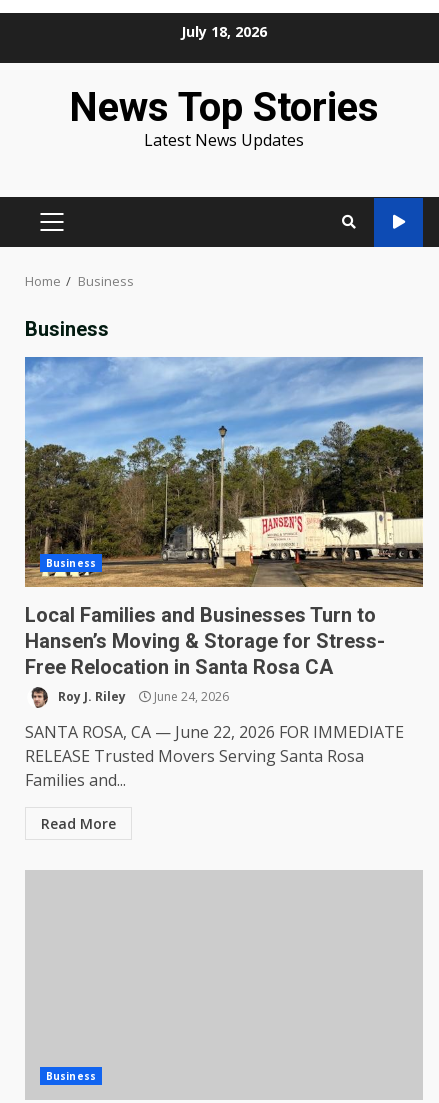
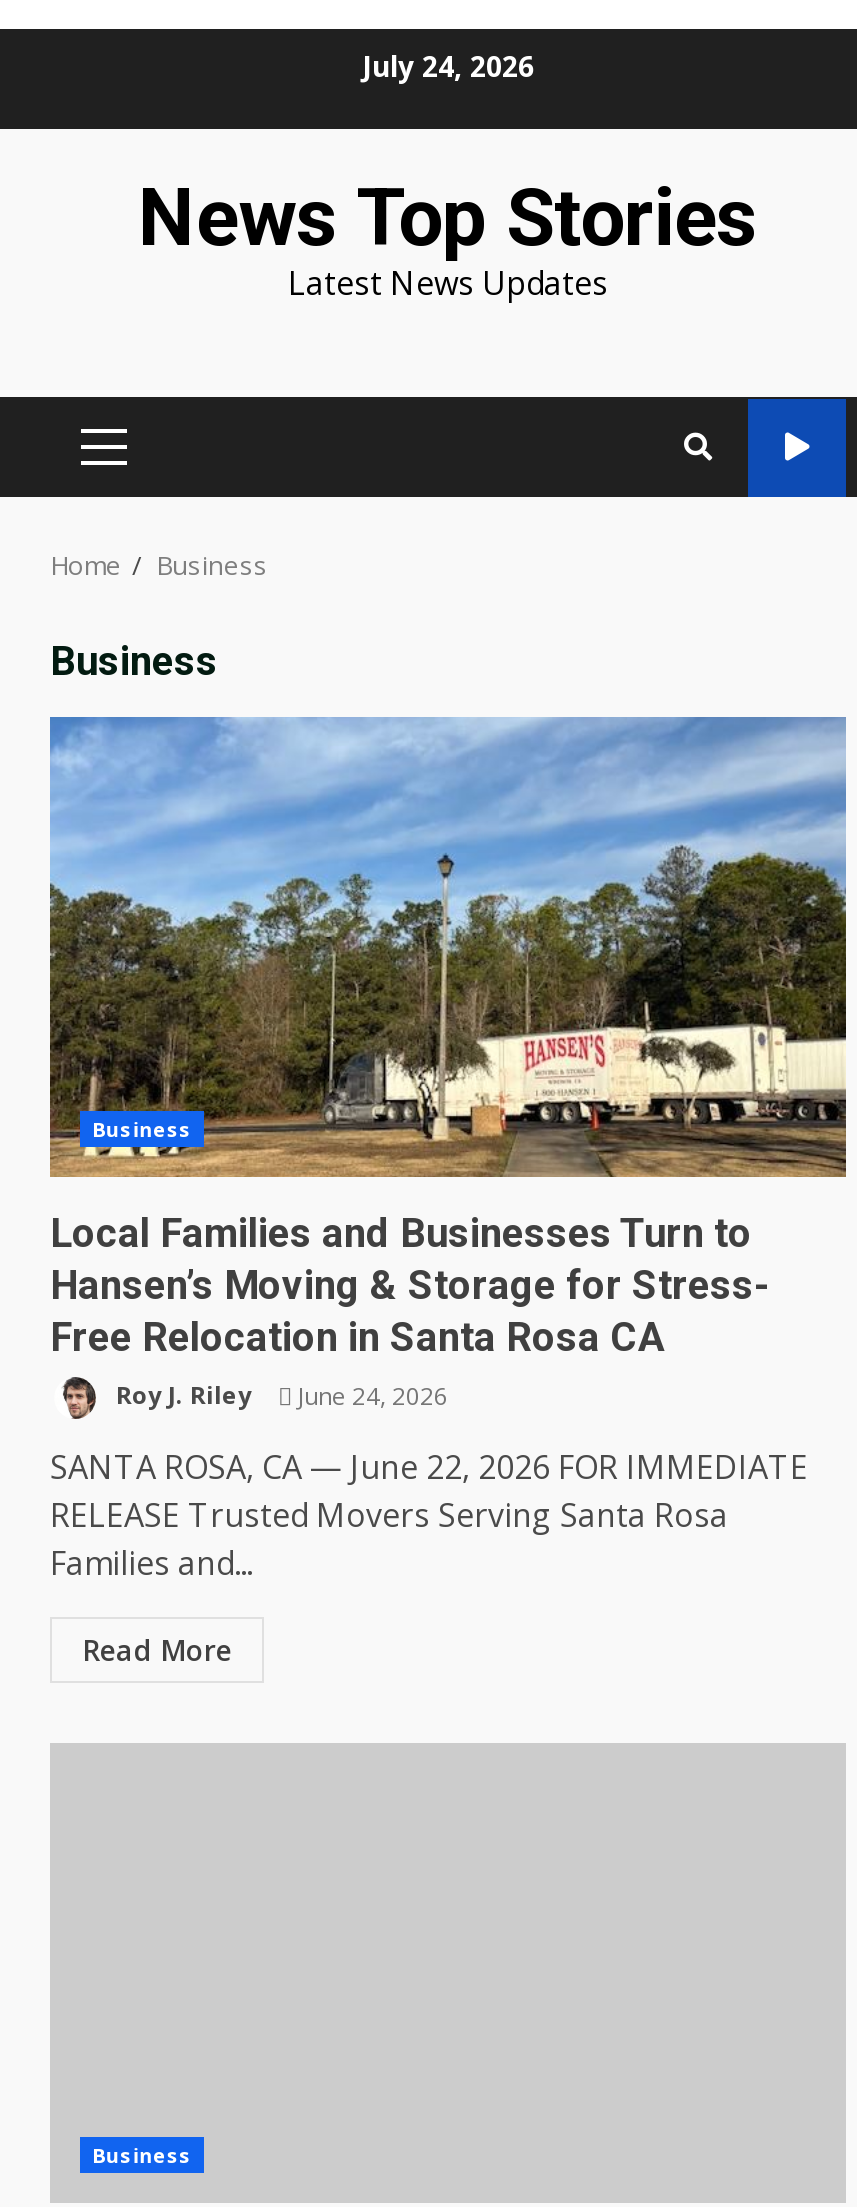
- July 18, 2026
+ July 24, 2026
